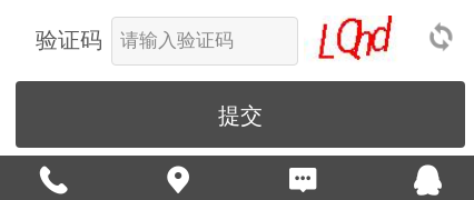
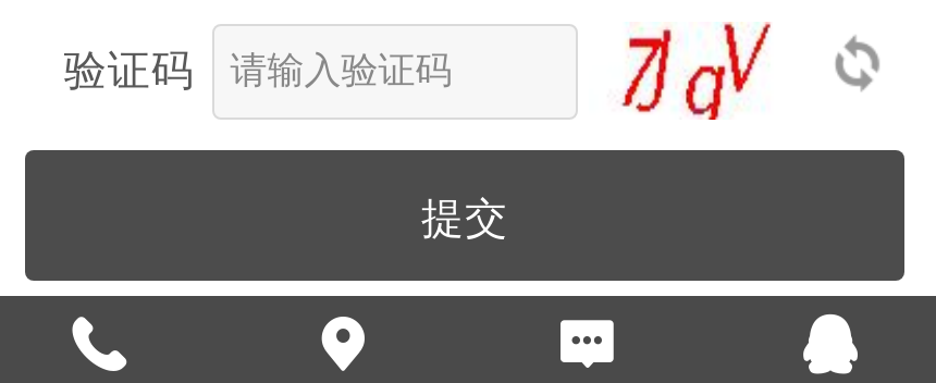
- [image]
+ [image]
